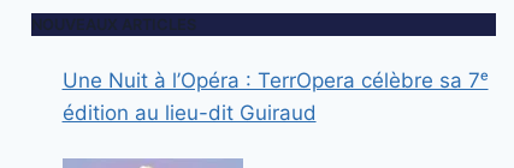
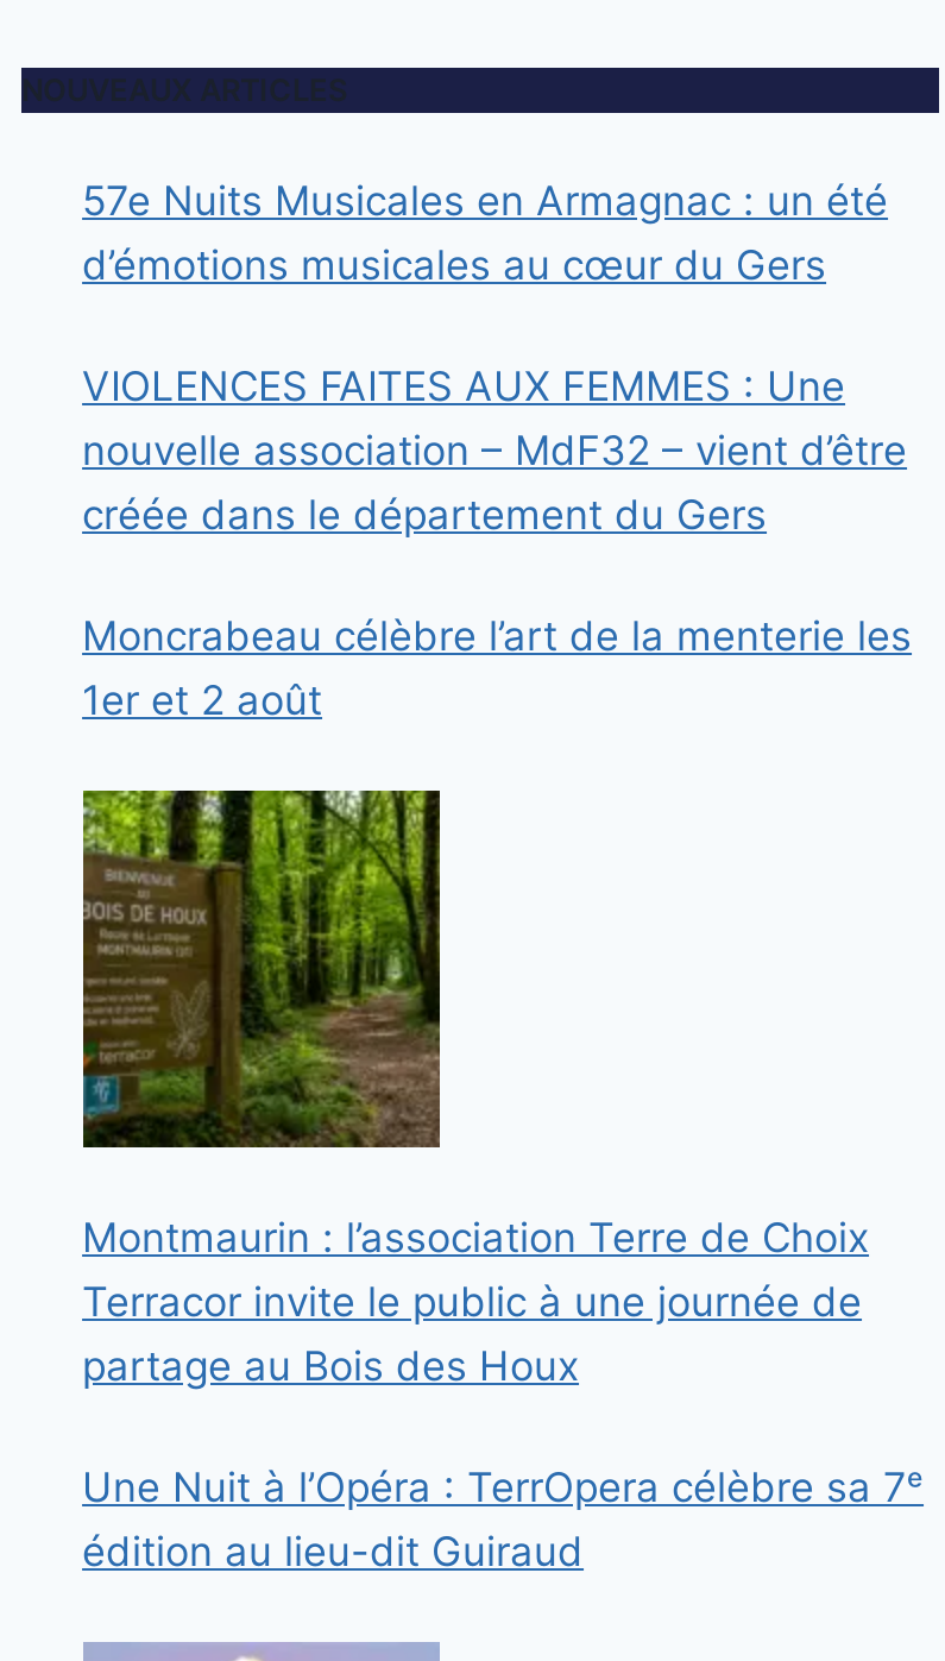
+ [image]
+ Montmaurin : l’association Terre de Choix
+ Terracor invite le public à une journée de
+ partage au Bois des Houx

+ 57e Nuits Musicales en Armagnac : un été
+ d’émotions musicales au cœur du Gers
+ VIOLENCES FAITES AUX FEMMES : Une
+ nouvelle association – MdF32 – vient d’être
+ créée dans le département du Gers
+ Moncrabeau célèbre l’art de la menterie les
+ 1er et 2 août
